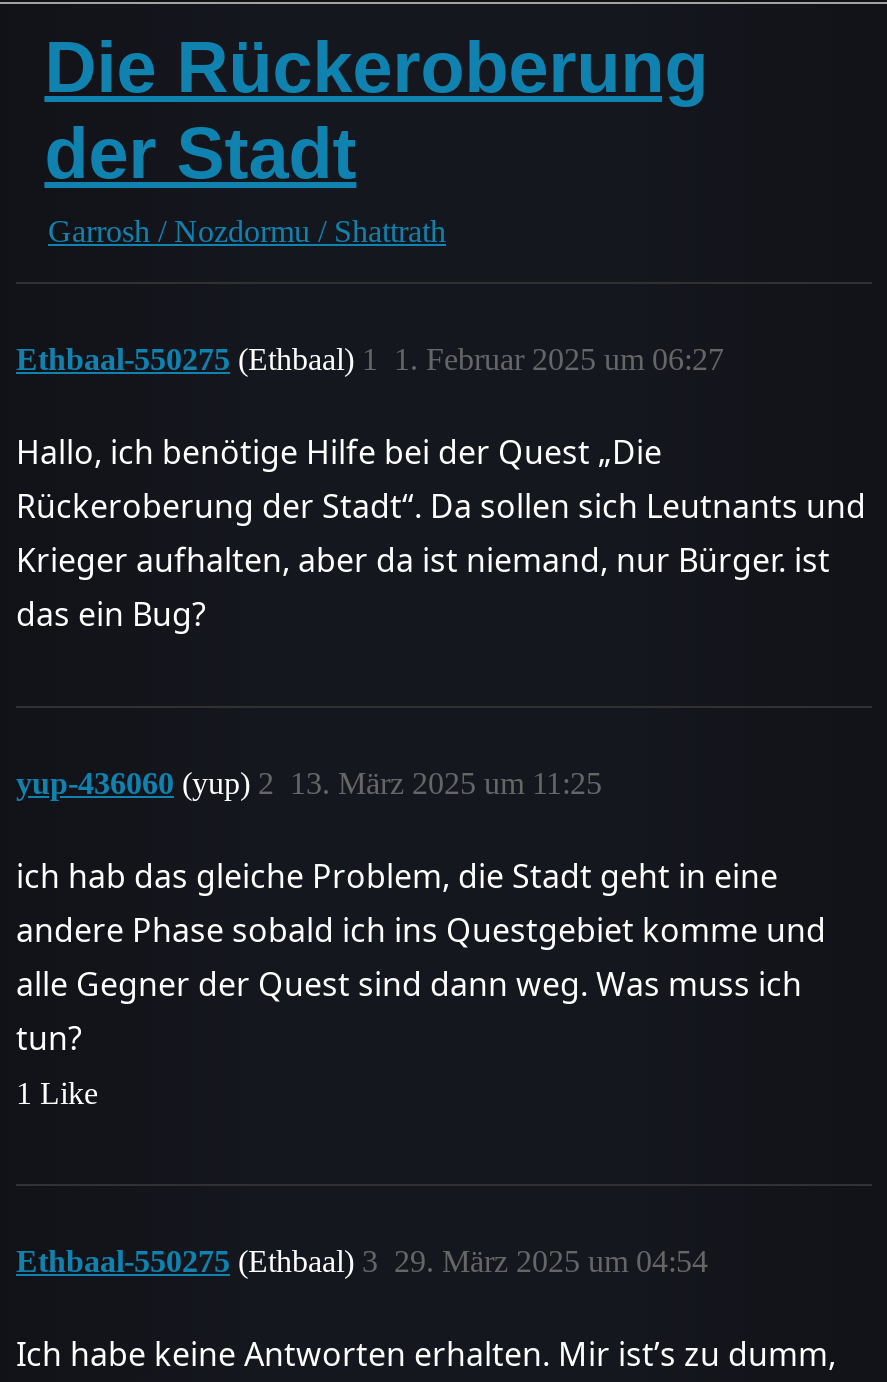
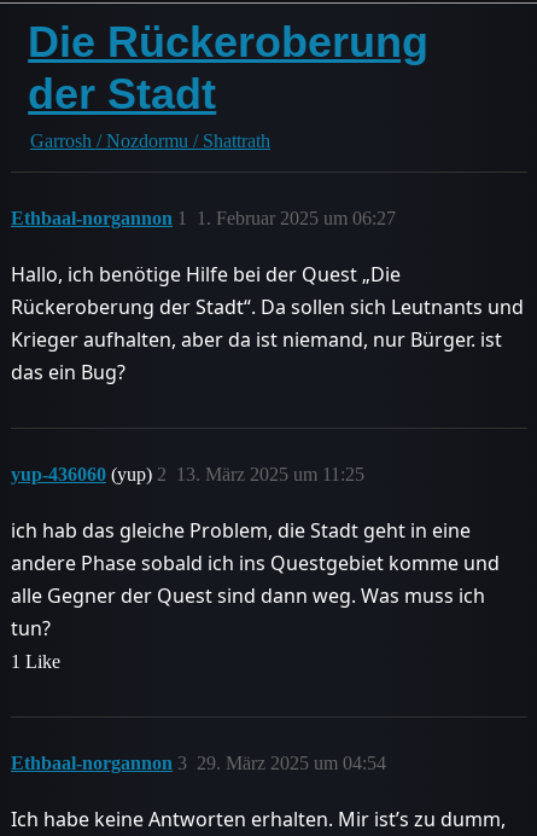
- Ethbaal-550275 (Ethbaal)
+ Ethbaal-norgannon

- Ethbaal-550275 (Ethbaal)
+ Ethbaal-norgannon
